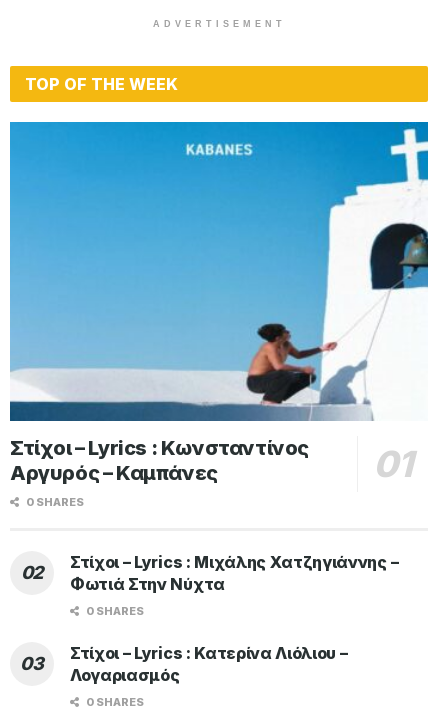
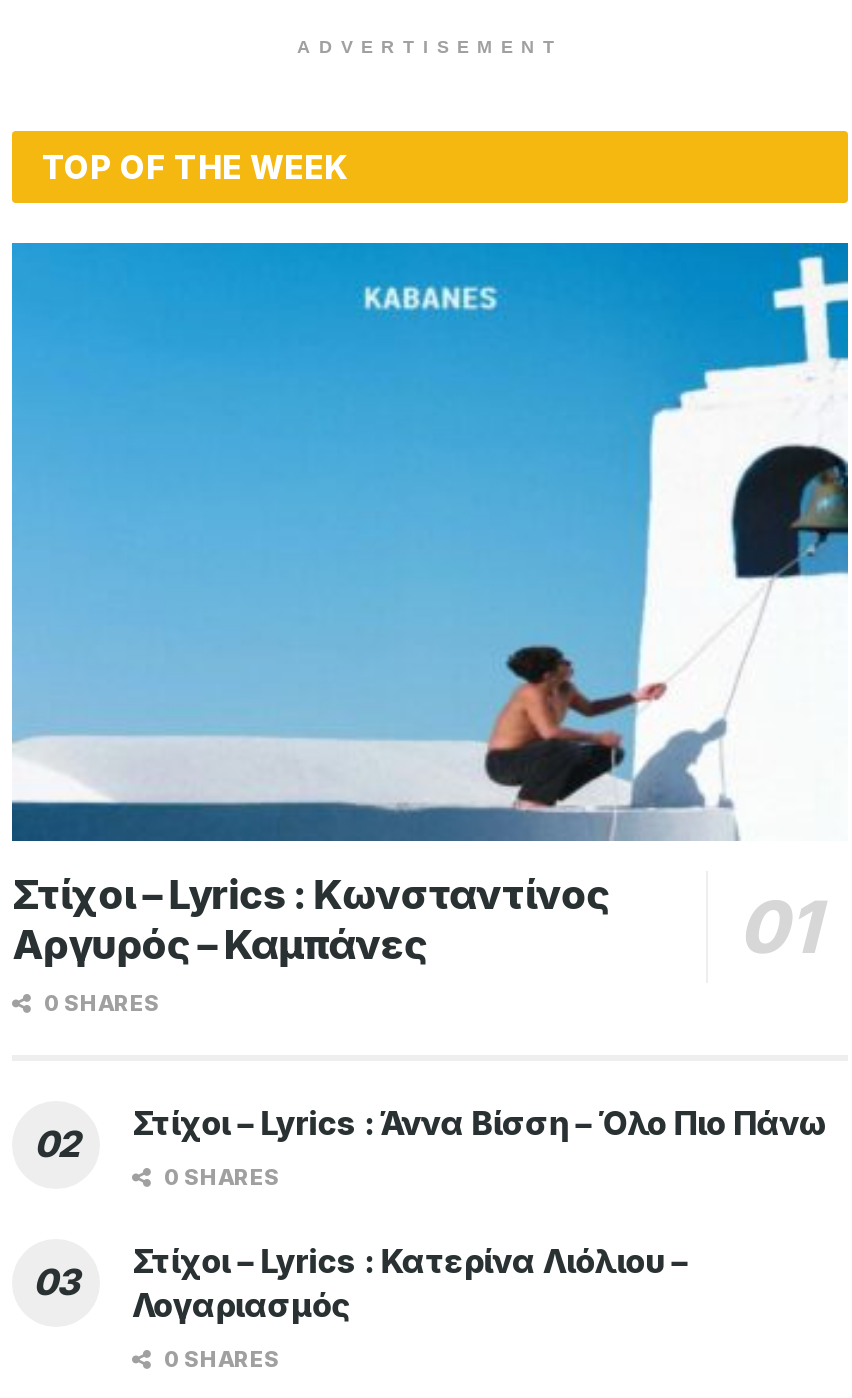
- Στίχοι – Lyrics : Μιχάλης Χατζηγιάννης –
- Φωτιά Στην Νύχτα
+ Στίχοι – Lyrics : Άννα Βίσση – Όλο Πιο Πάνω
